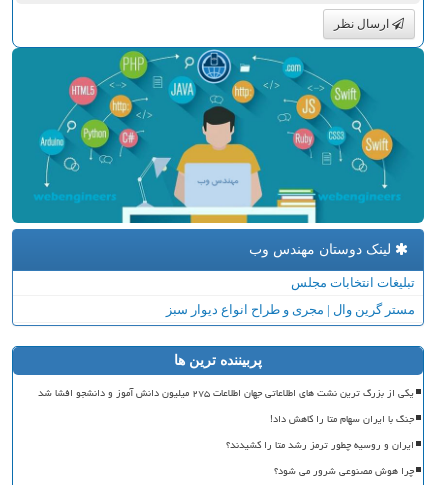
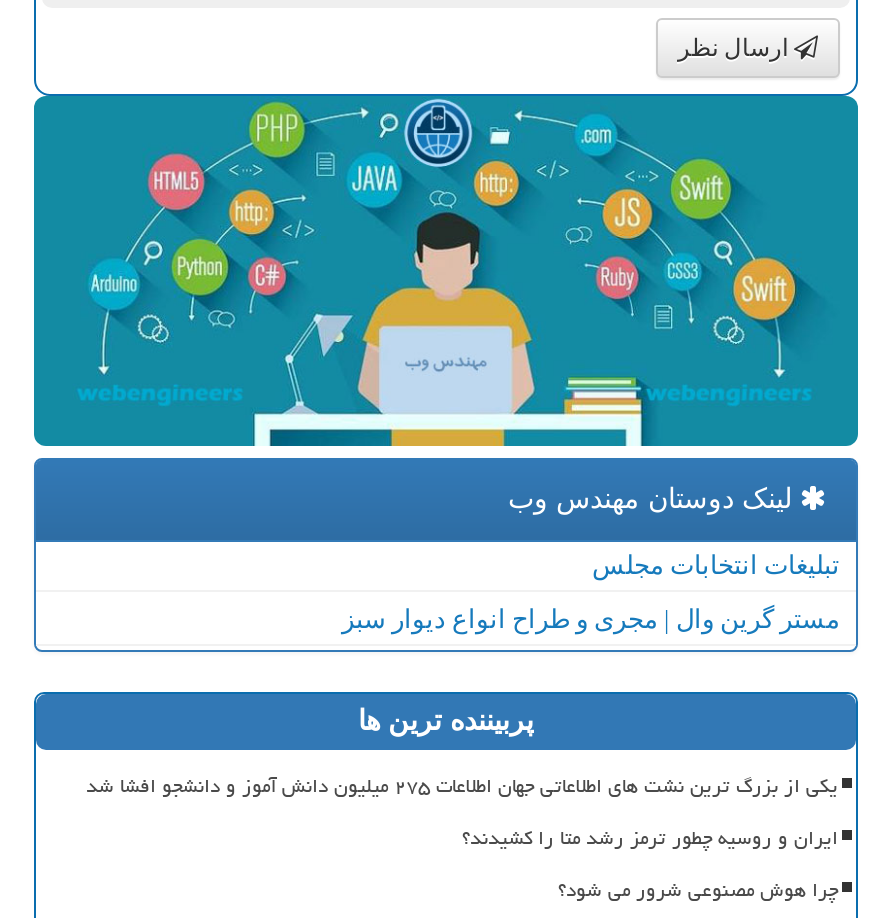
- جنگ با ایران سهام متا را کاهش داد!
